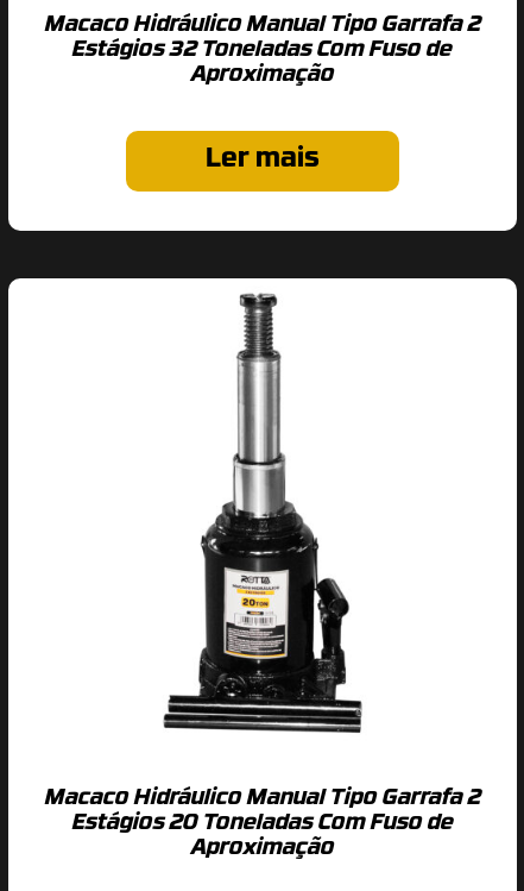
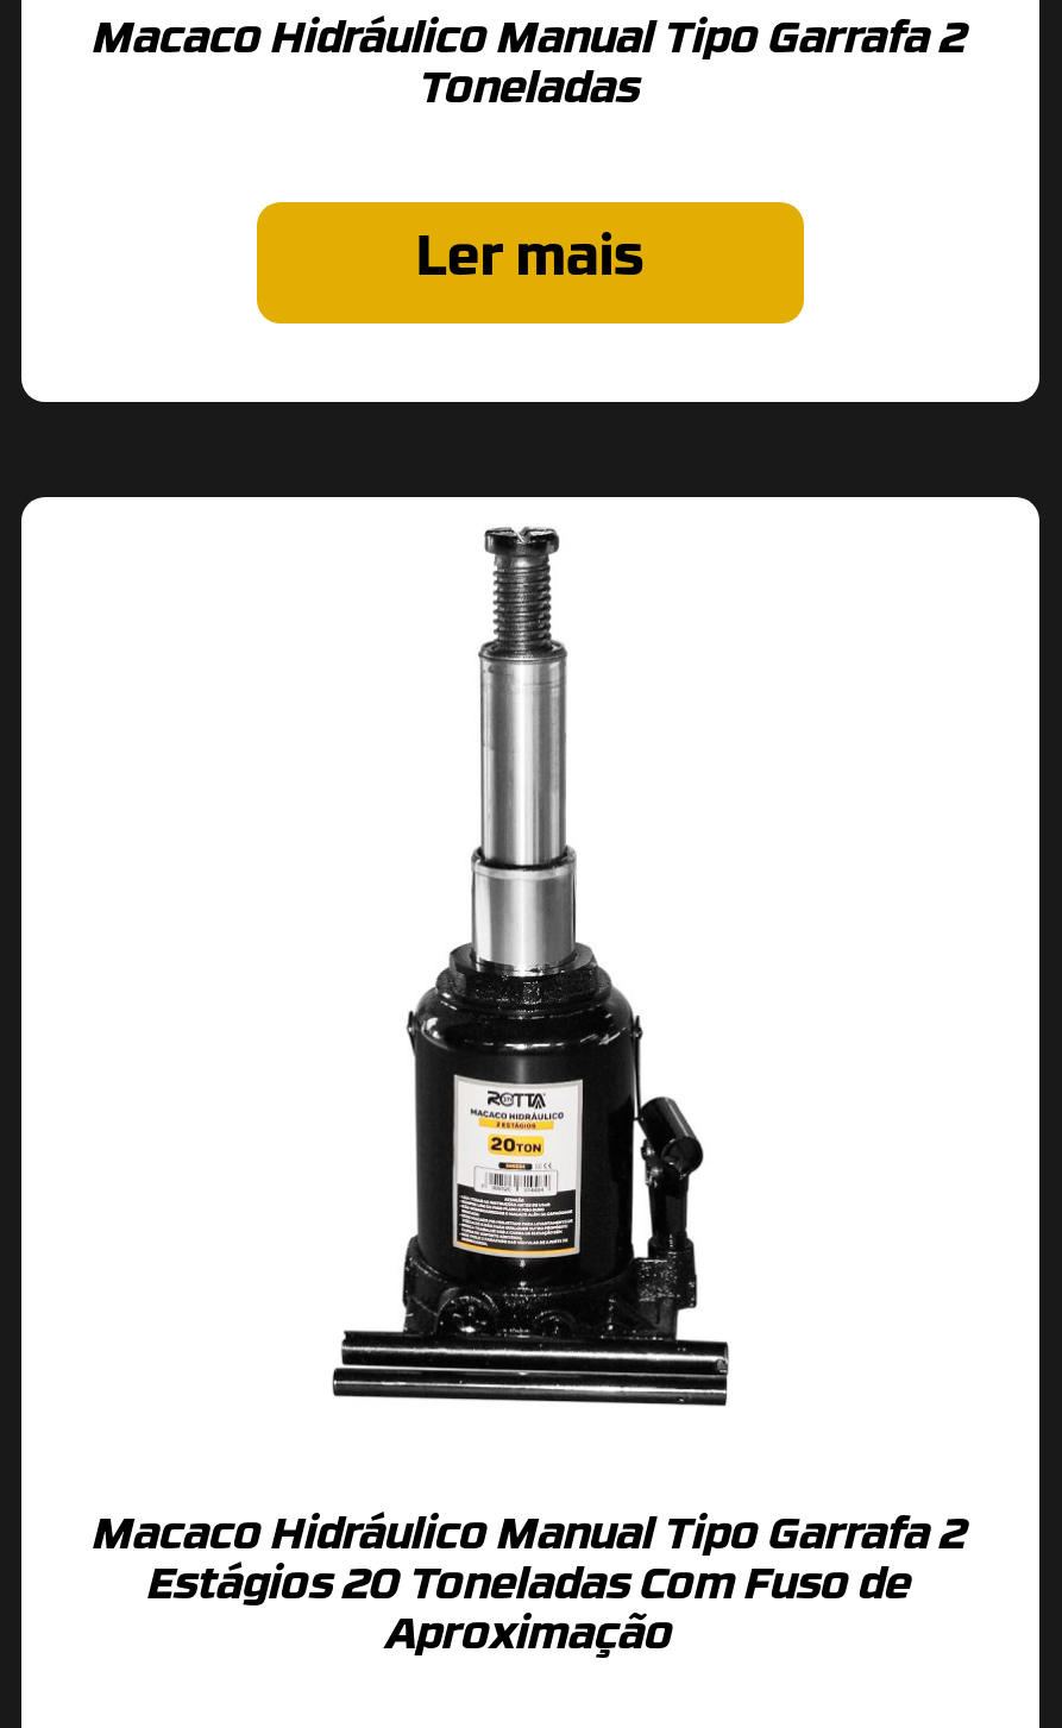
- Estágios 32 Toneladas Com Fuso de
- Aproximação
+ Toneladas
